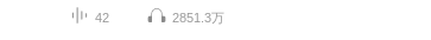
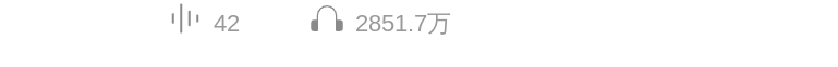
- 2851.3万
+ 2851.7万
